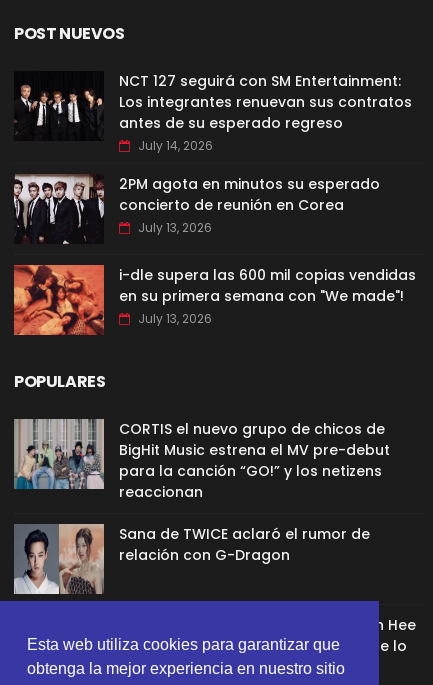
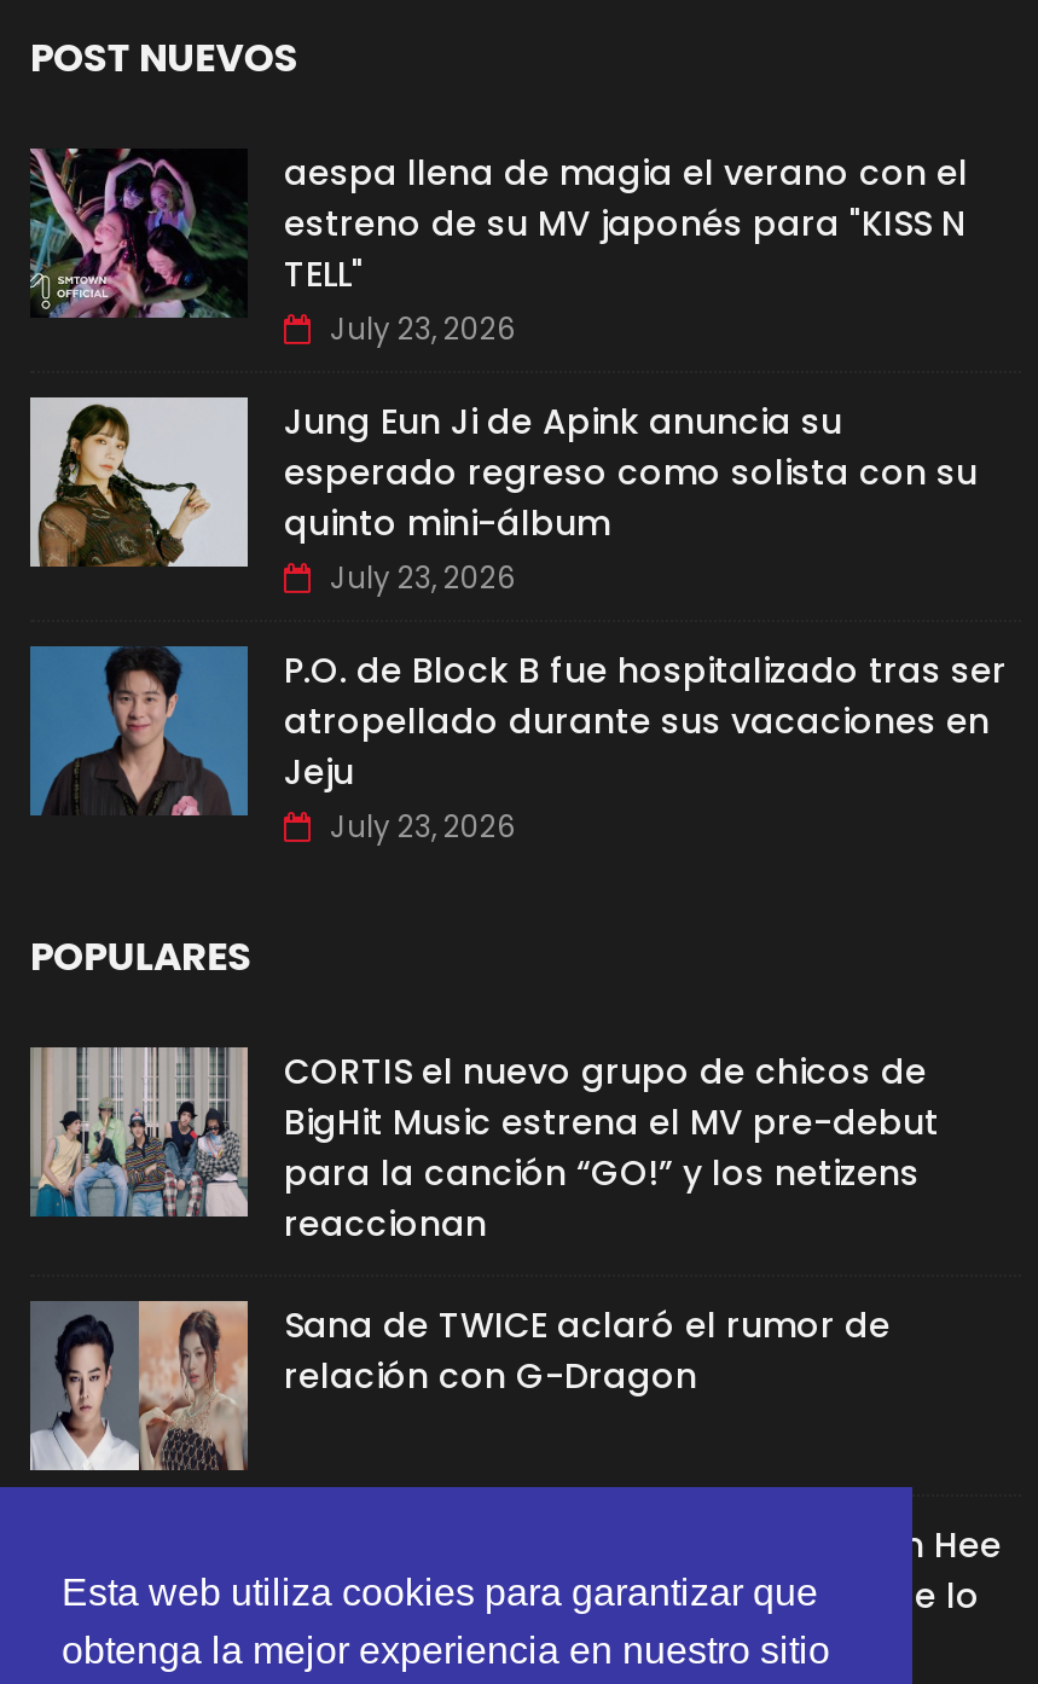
- [image]
- NCT 127 seguirá con SM Entertainment:
- Los integrantes renuevan sus contratos
- antes de su esperado regreso
- July 14, 2026
+ [image]
+ aespa llena de magia el verano con el
+ estreno de su MV japonés para "KISS N
+ TELL"
+ July 23, 2026

- [image]
- 2PM agota en minutos su esperado
- concierto de reunión en Corea
- July 13, 2026
+ [image]
+ Jung Eun Ji de Apink anuncia su
+ esperado regreso como solista con su
+ quinto mini-álbum
+ July 23, 2026

- [image]
- i-dle supera las 600 mil copias vendidas
- en su primera semana con "We made"!
- July 13, 2026
+ [image]
+ P.O. de Block B fue hospitalizado tras ser
+ atropellado durante sus vacaciones en
+ Jeju
+ July 23, 2026
